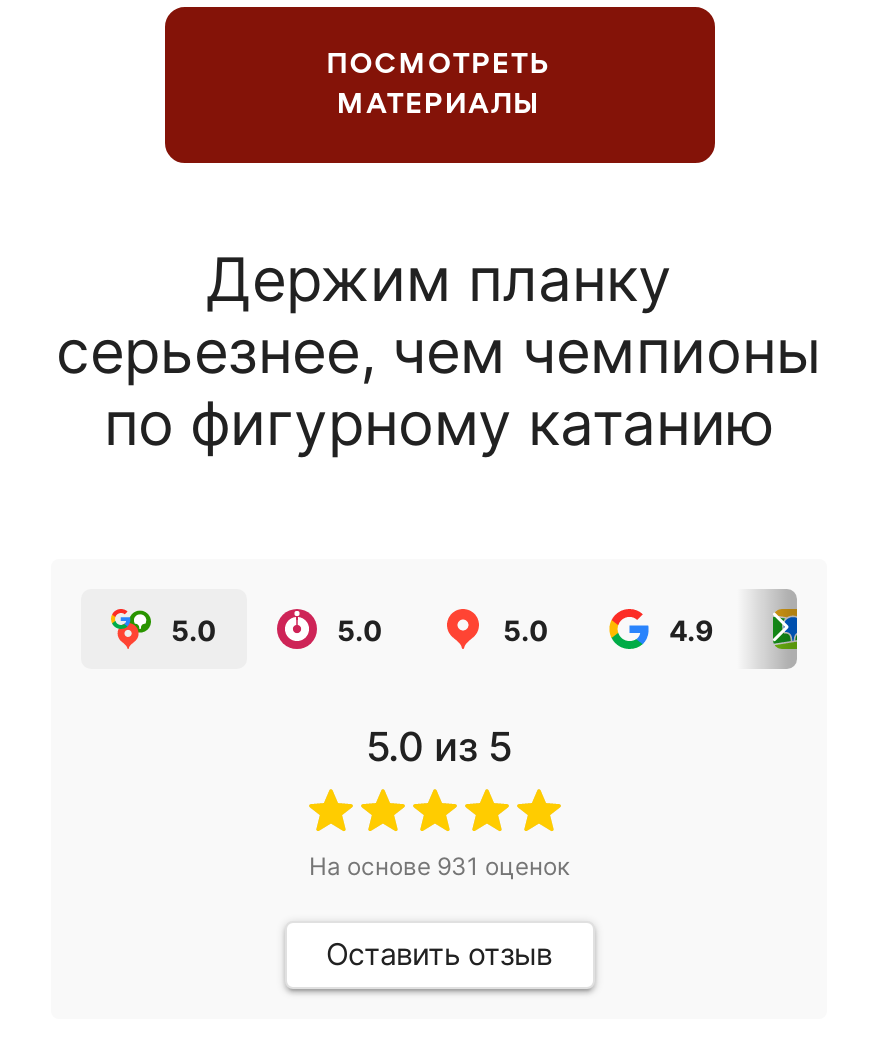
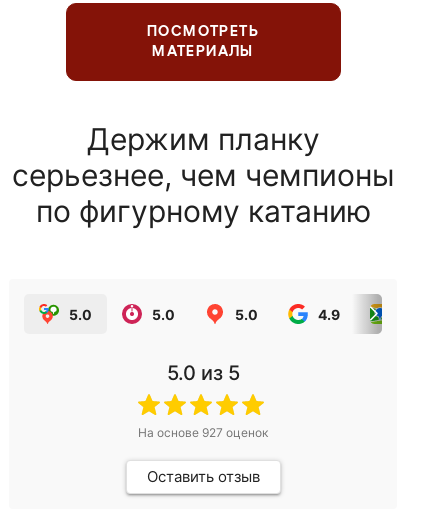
- На основе 931 оценок
+ На основе 927 оценок
